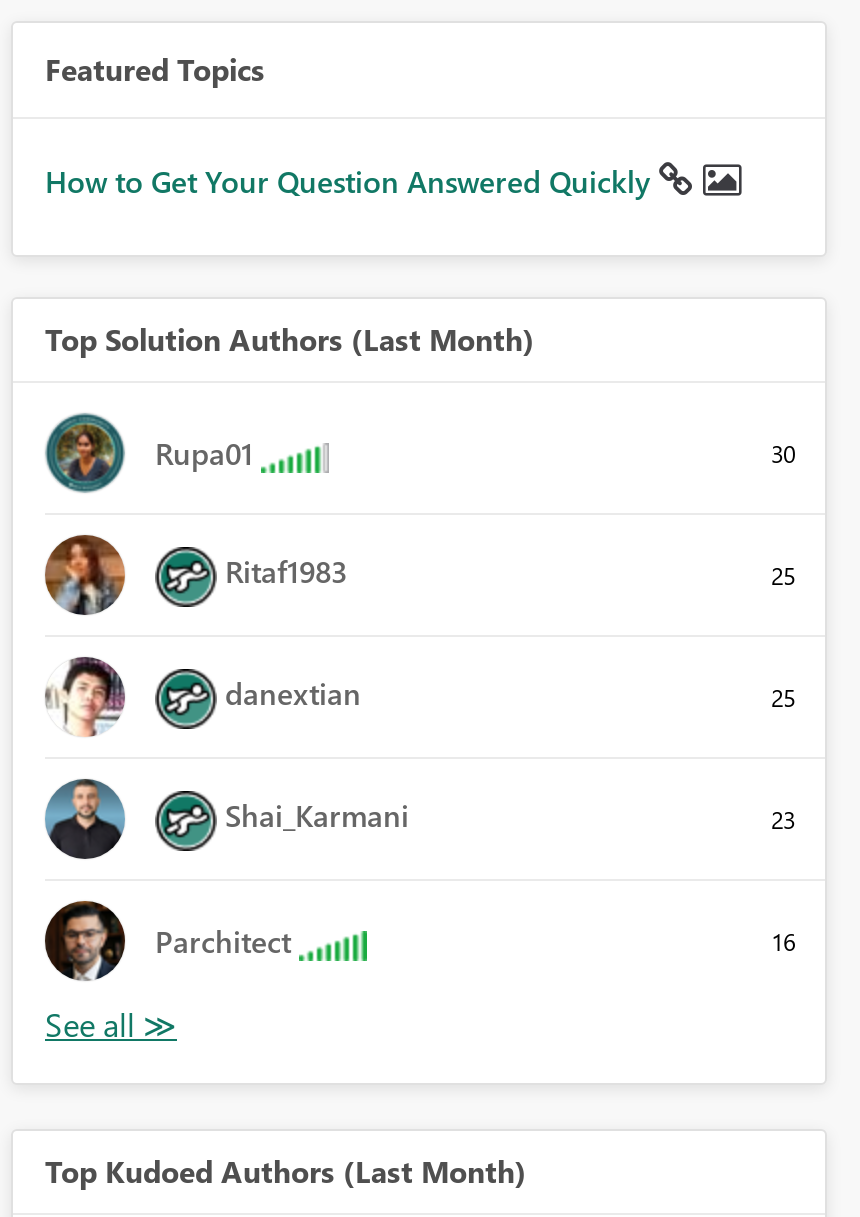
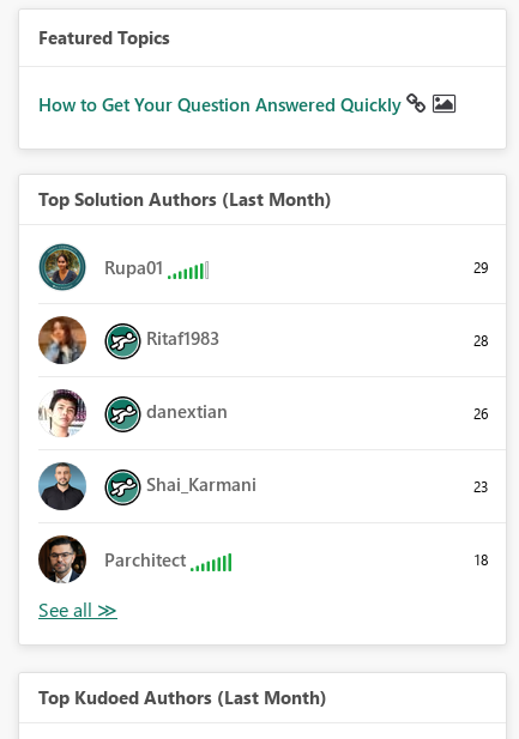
- 30
+ 29

- 25
+ 28

- 25
+ 26

- 16
+ 18
